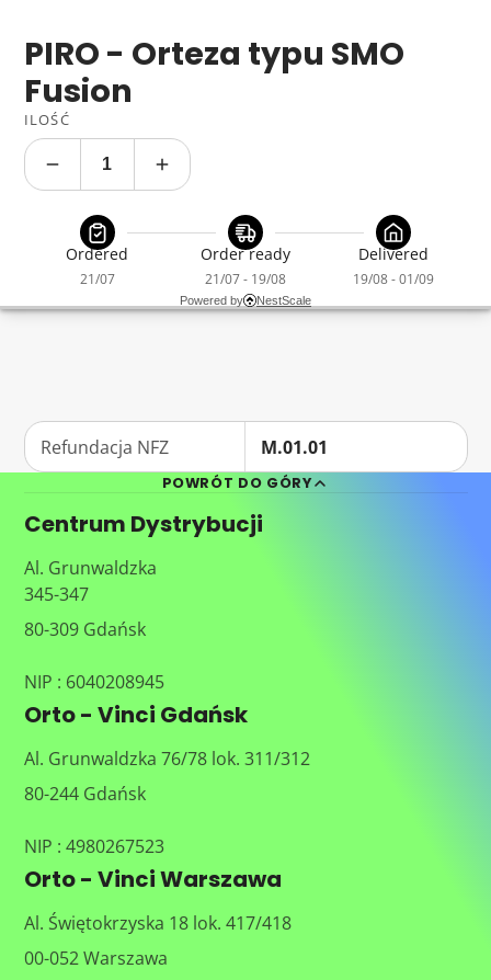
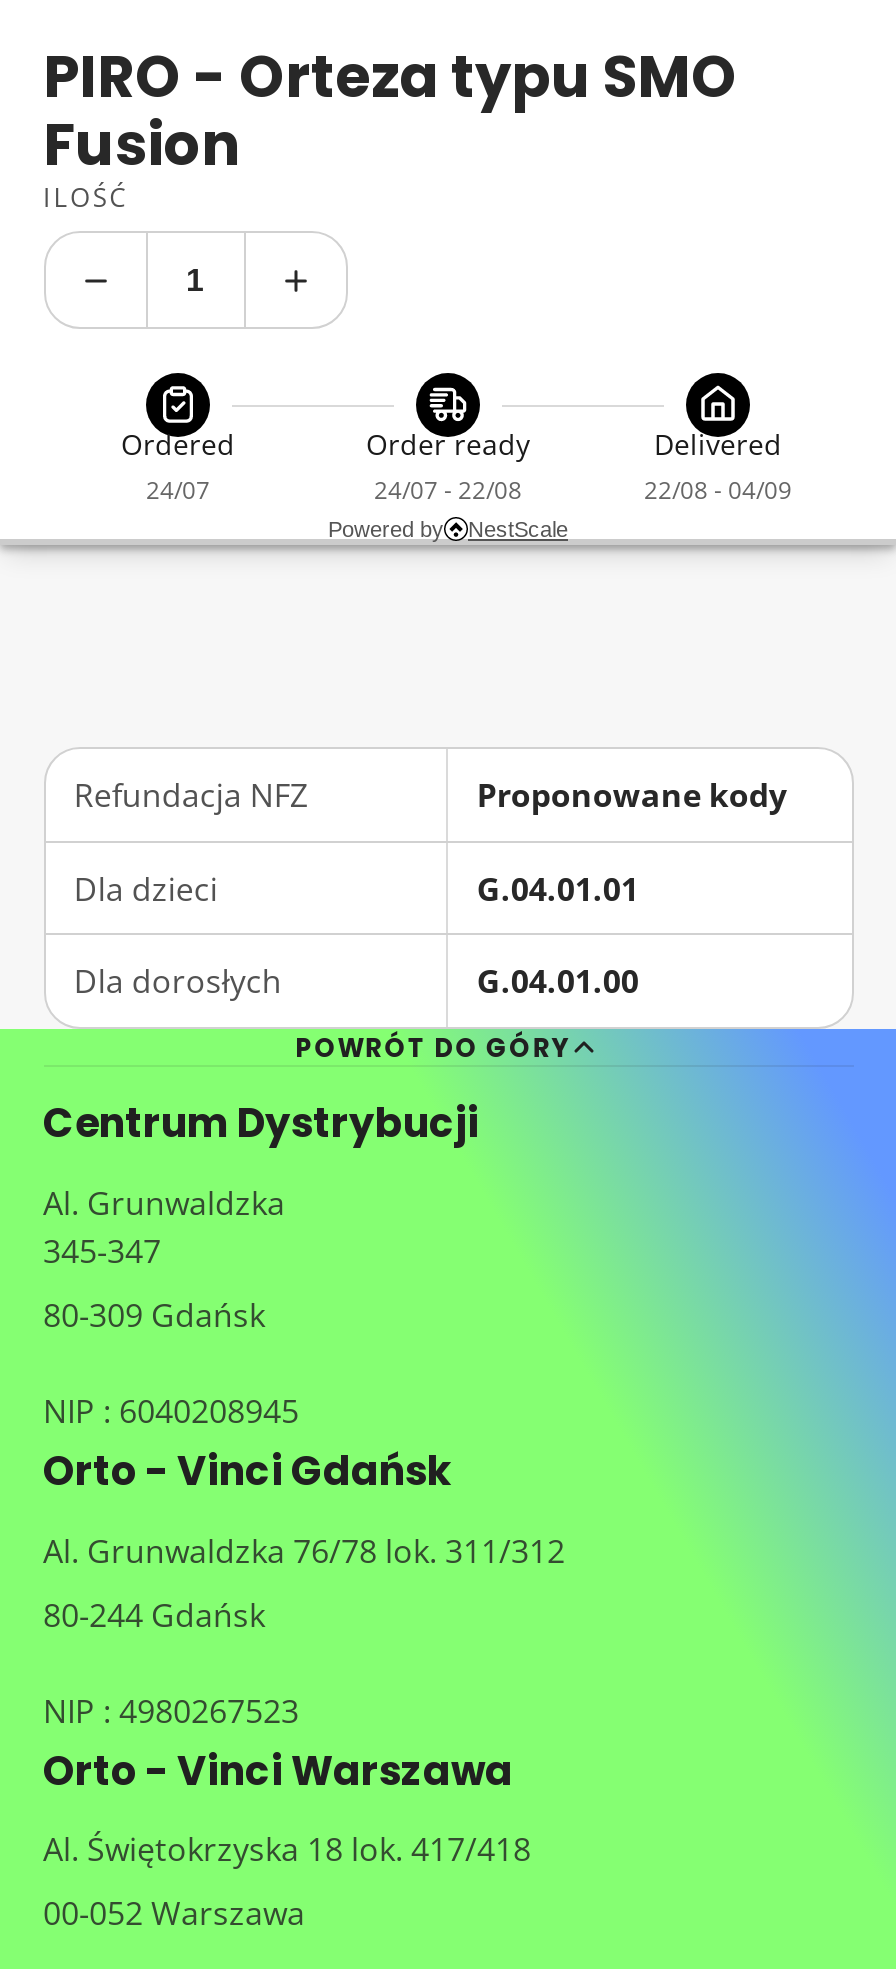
- 21/07
+ 24/07

- 21/07 - 19/08
+ 24/07 - 22/08

- 19/08 - 01/09
+ 22/08 - 04/09

- M.01.01
+ Proponowane kody
+ Dla dzieci
+ G.04.01.01
+ Dla dorosłych
+ G.04.01.00
